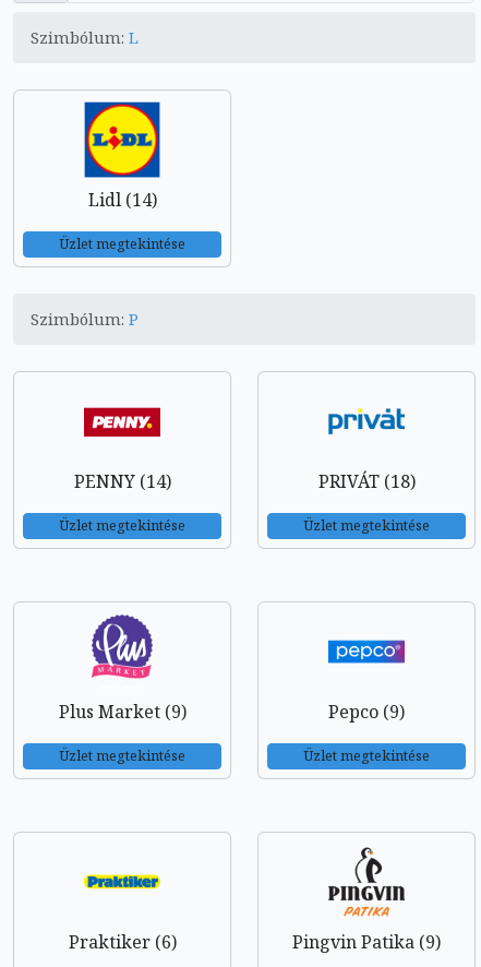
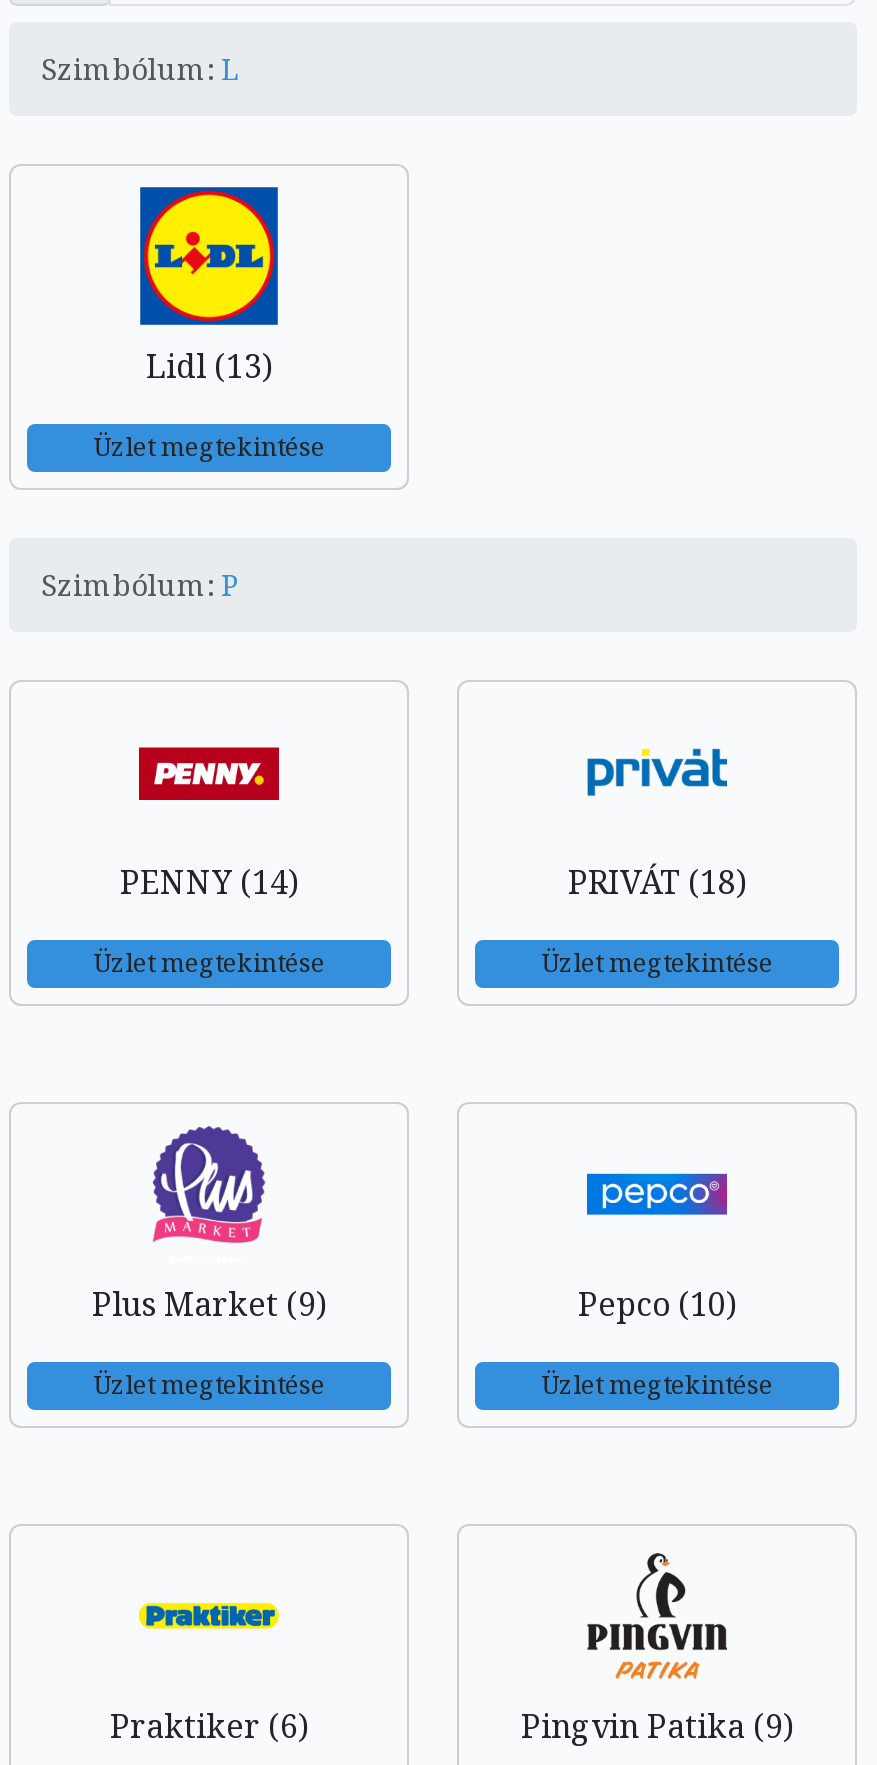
- Lidl (14)
+ Lidl (13)

- Pepco (9)
+ Pepco (10)
